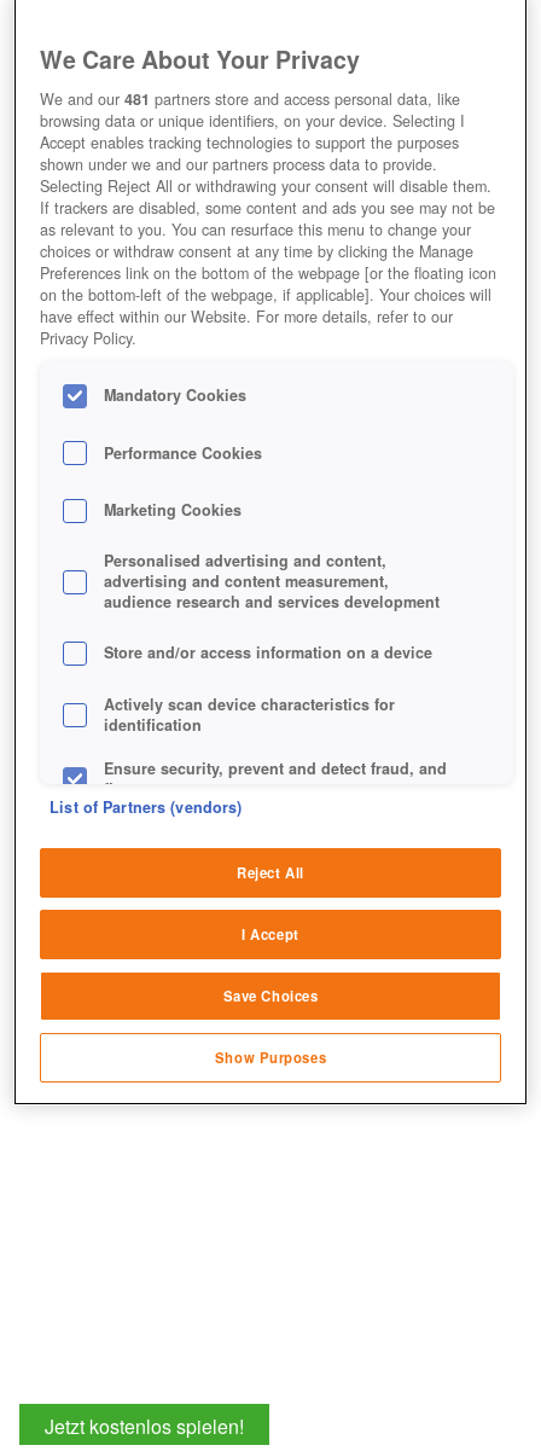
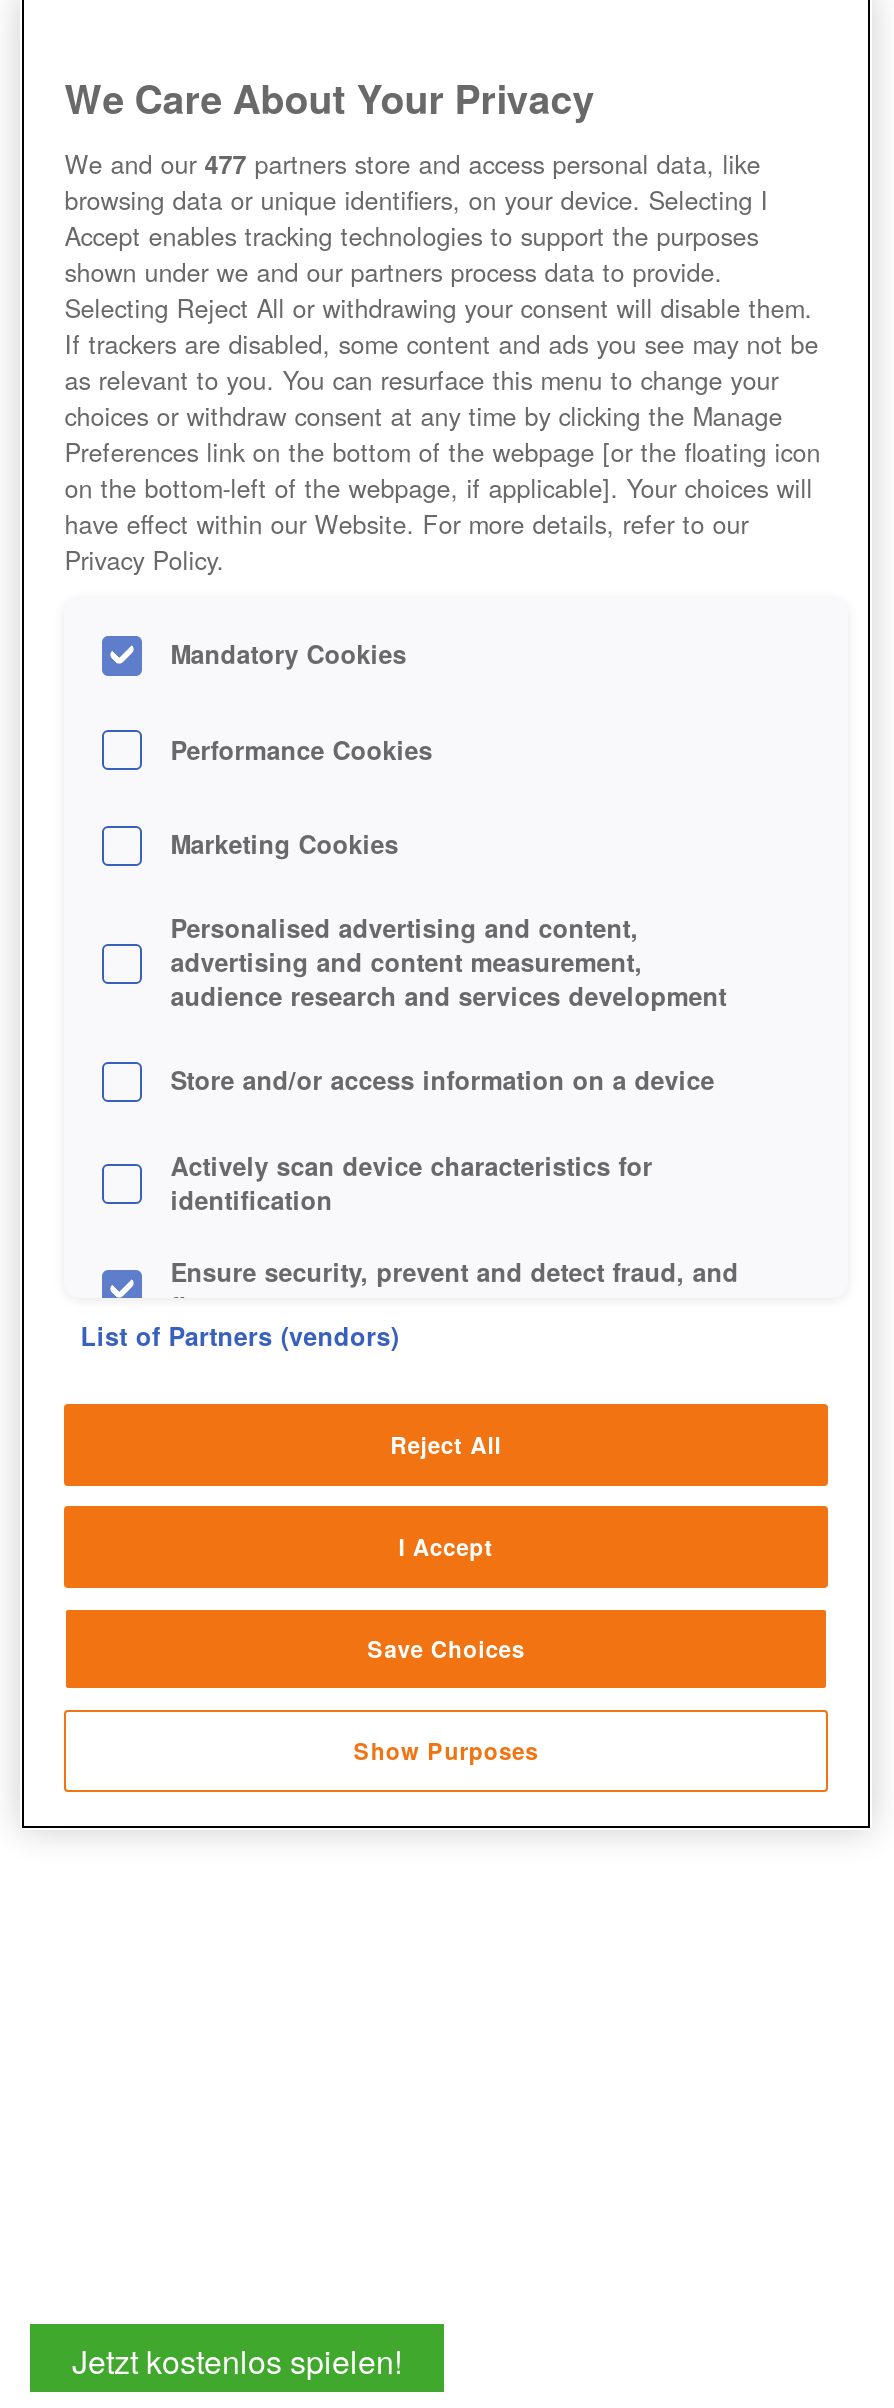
- We and our 481 partners store and access personal data, like
+ We and our 477 partners store and access personal data, like
